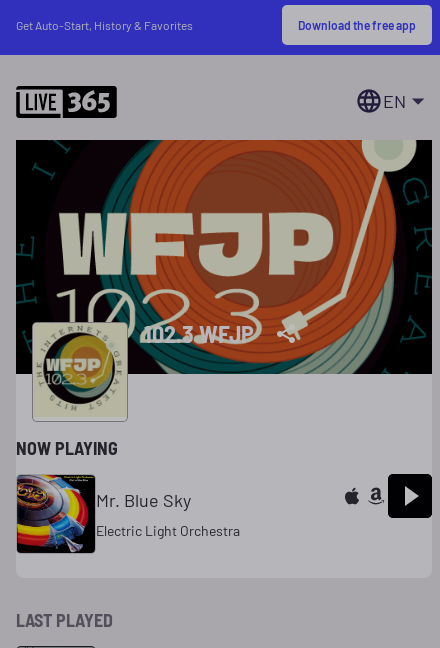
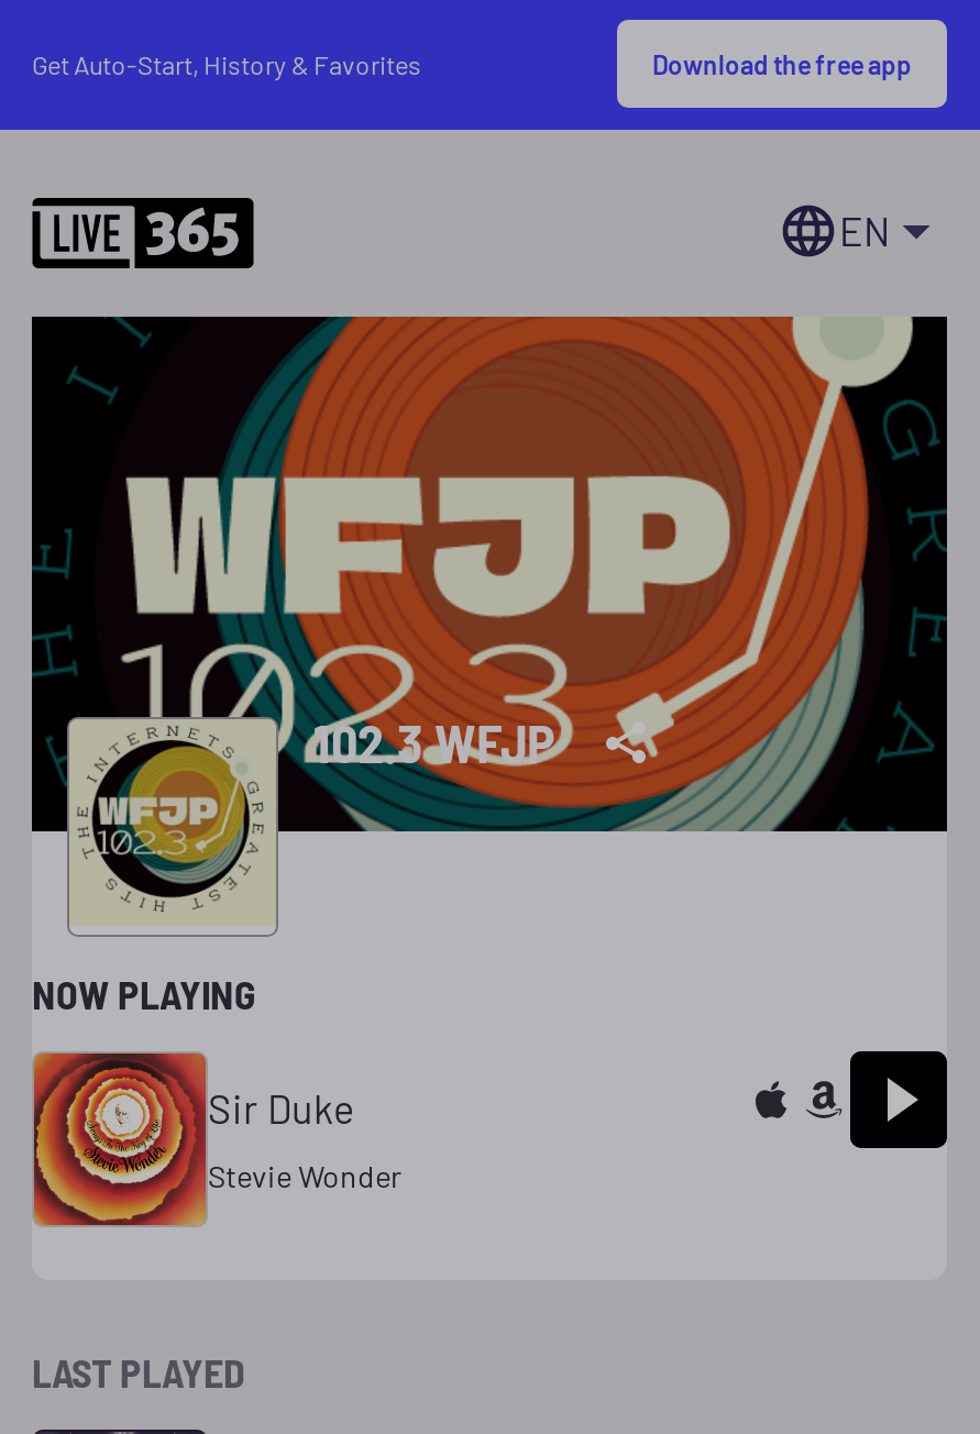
- [image]
- Mr. Blue Sky
+ [image]
+ Sir Duke

- Electric Light Orchestra
+ Stevie Wonder
